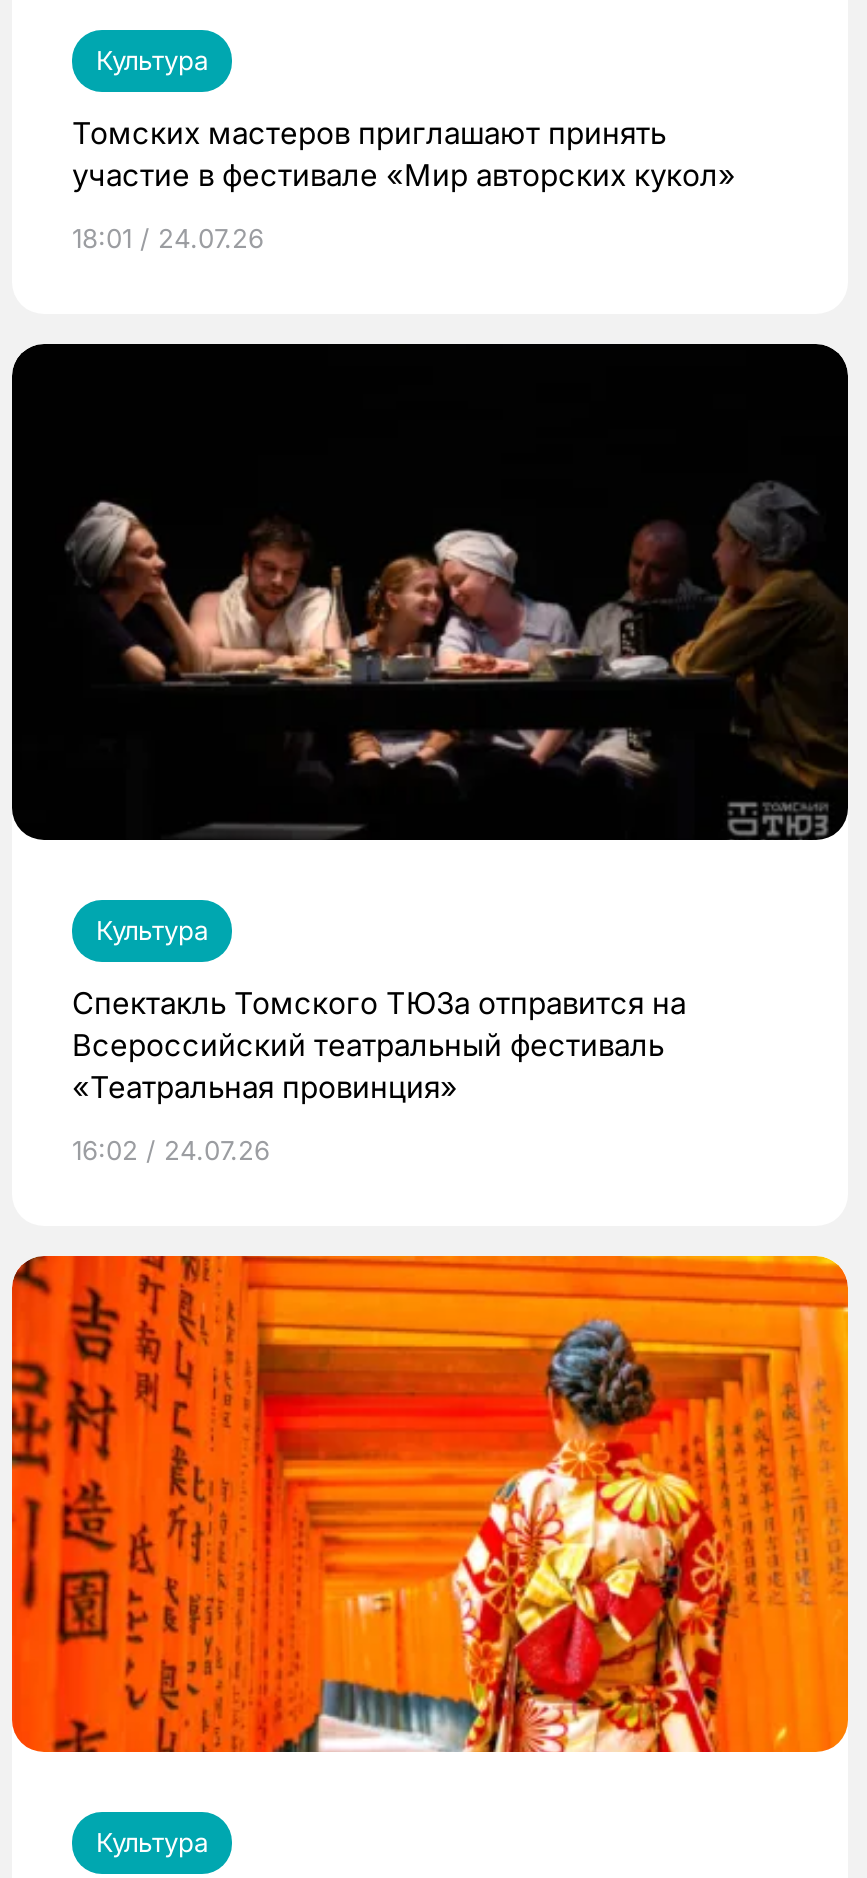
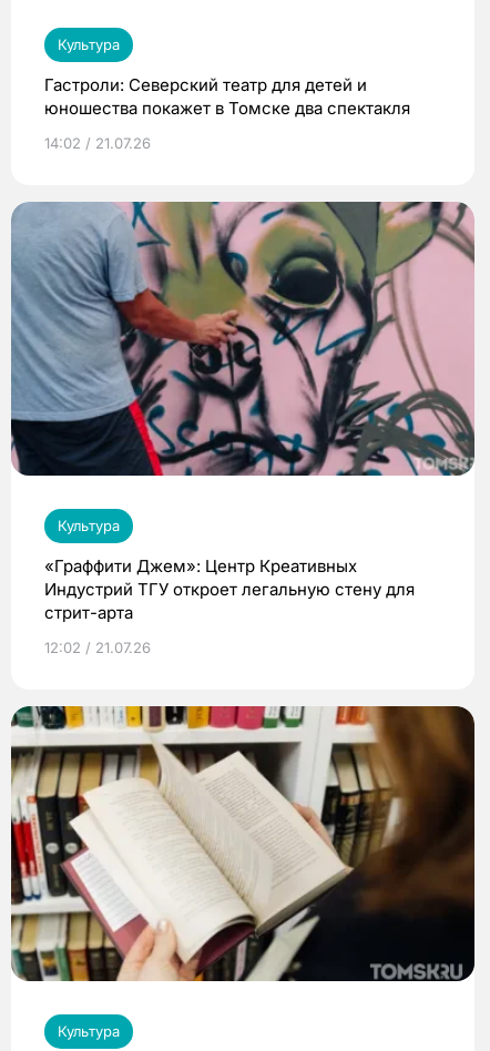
- Томских мастеров приглашают принять
- участие в фестивале «Мир авторских кукол»
+ Гастроли: Северский театр для детей и
+ юношества покажет в Томске два спектакля

- 18:01 / 24.07.26
+ 14:02 / 21.07.26

- [image]
+ [image]

- Спектакль Томского ТЮЗа отправится на
- Всероссийский театральный фестиваль
- «Театральная провинция»
+ «Граффити Джем»: Центр Креативных
+ Индустрий ТГУ откроет легальную стену для
+ стрит-арта

- 16:02 / 24.07.26
+ 12:02 / 21.07.26

- [image]
+ [image]
